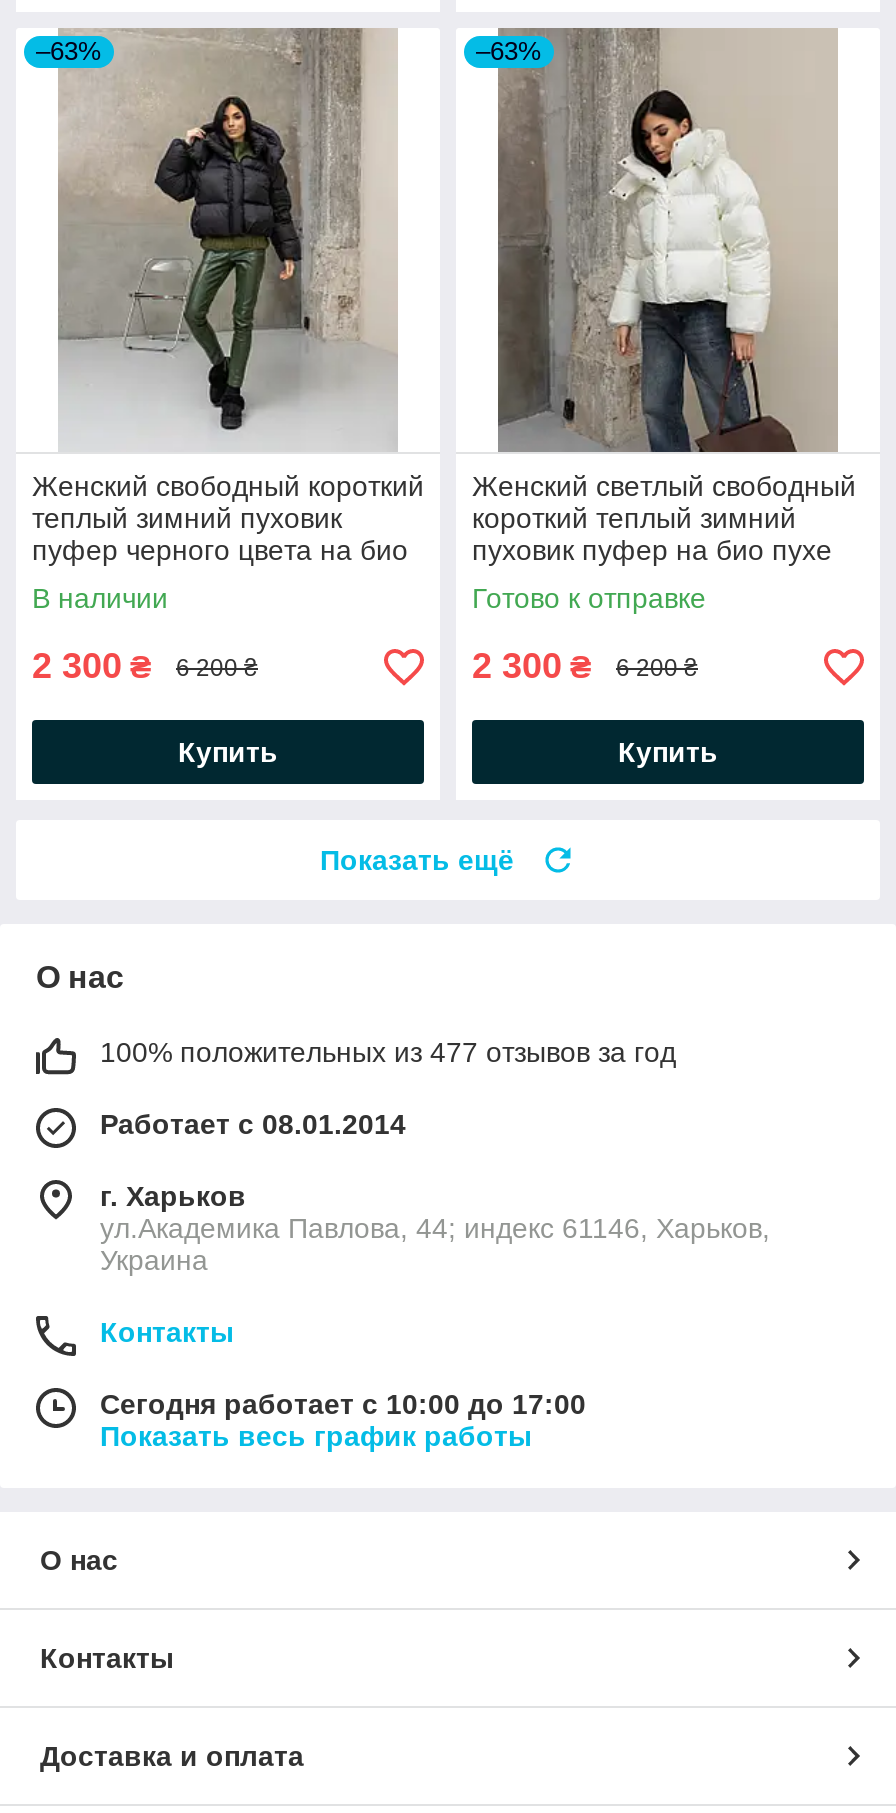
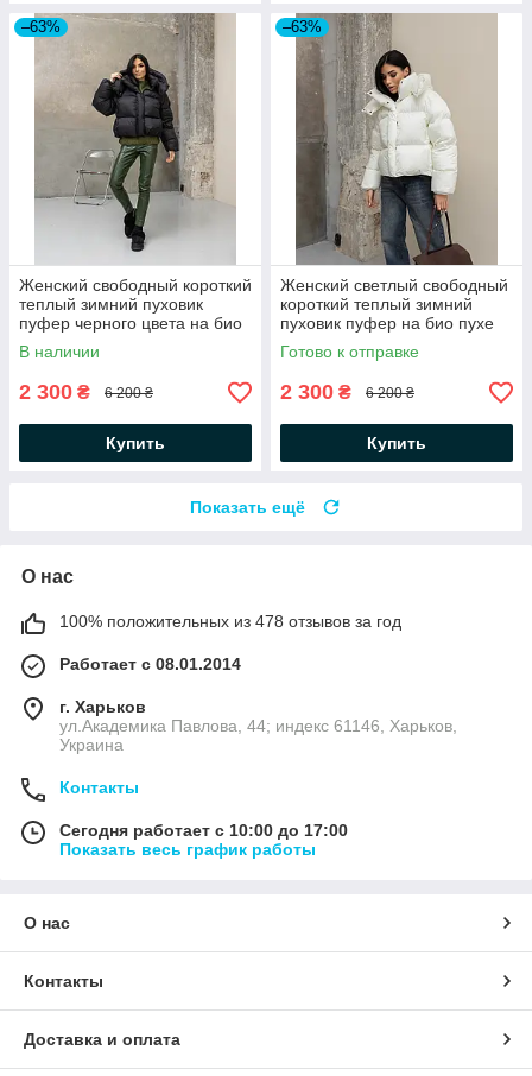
- 100% положительных из 477 отзывов за год
+ 100% положительных из 478 отзывов за год
